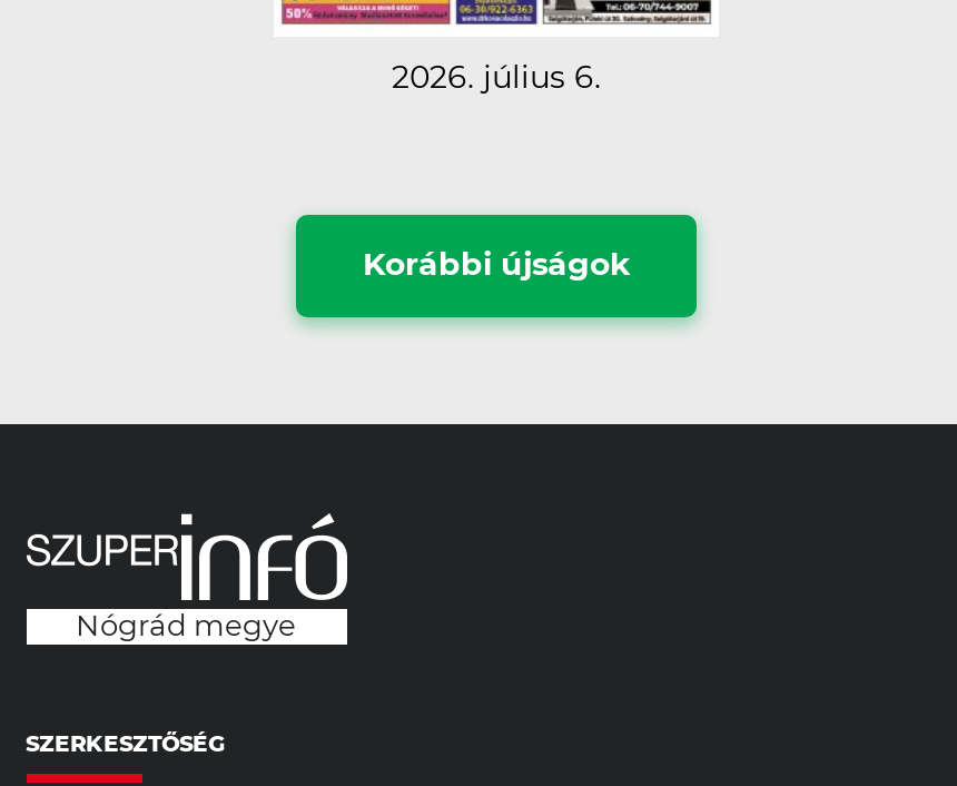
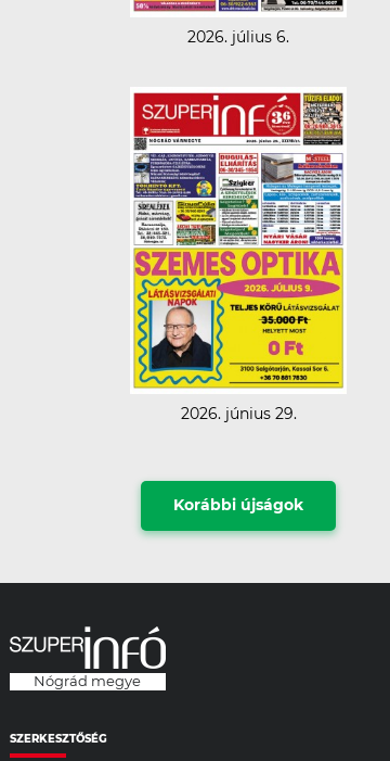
+ [image]
+ 2026. június 29.
